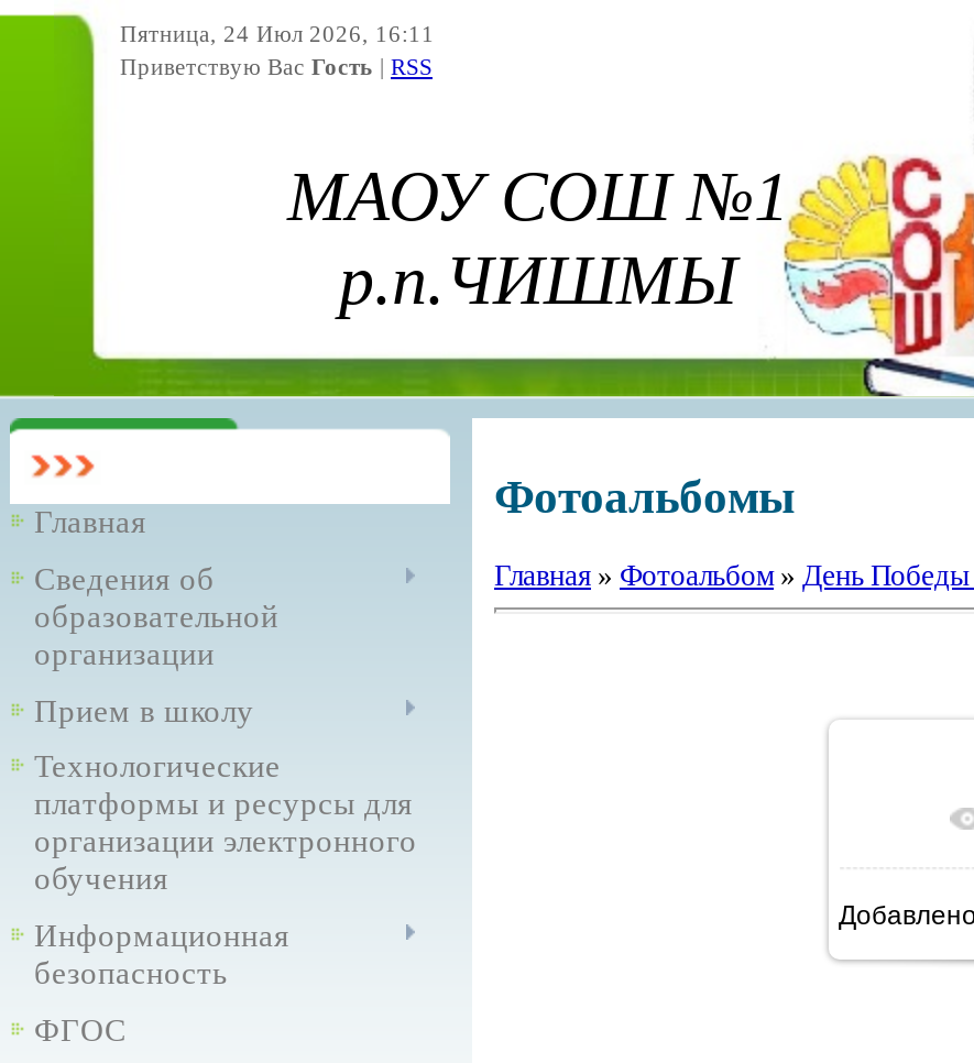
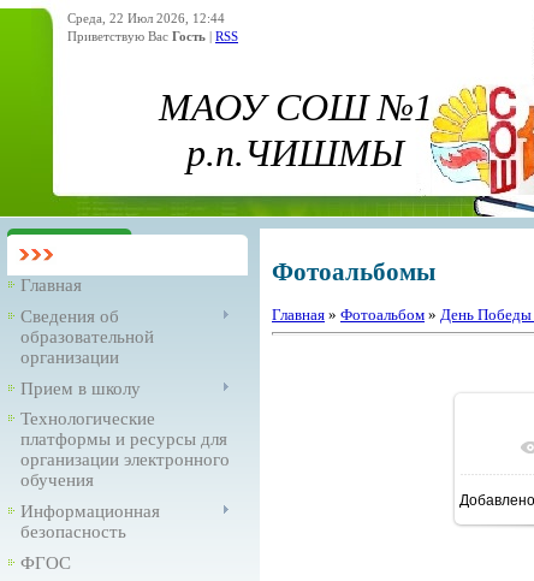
- Пятница, 24 Июл 2026, 16:11
+ Среда, 22 Июл 2026, 12:44
